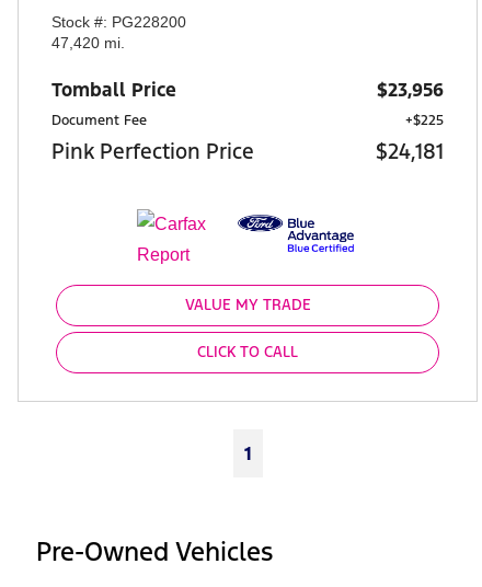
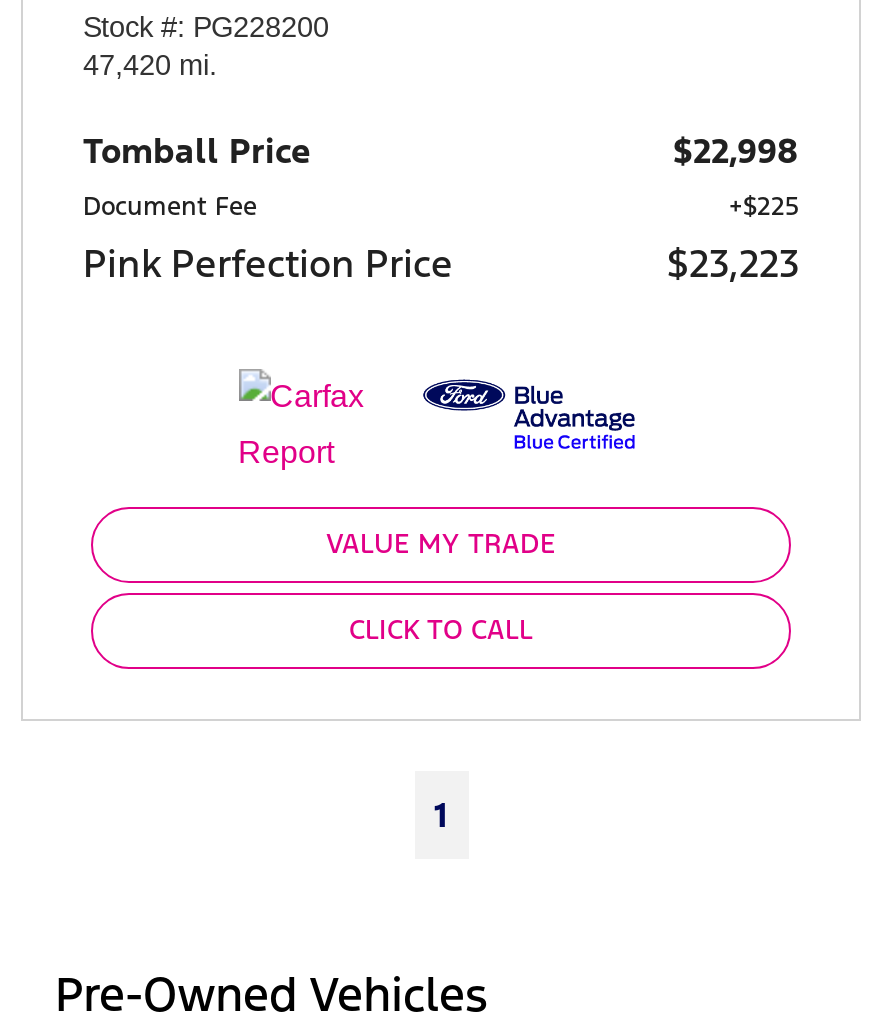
- $23,956
+ $22,998

- $24,181
+ $23,223
